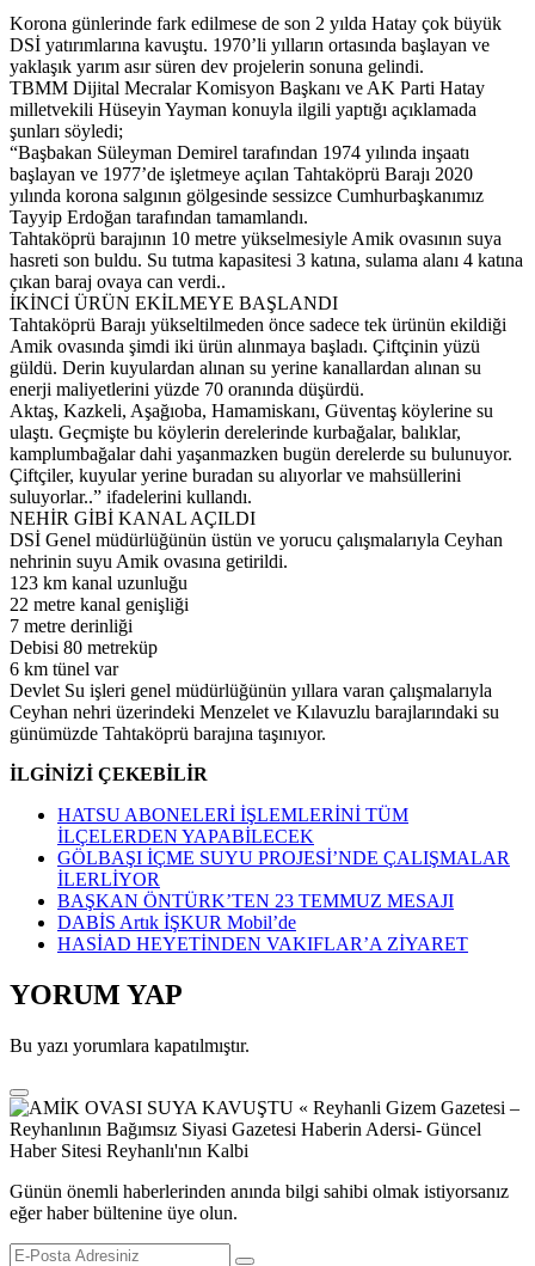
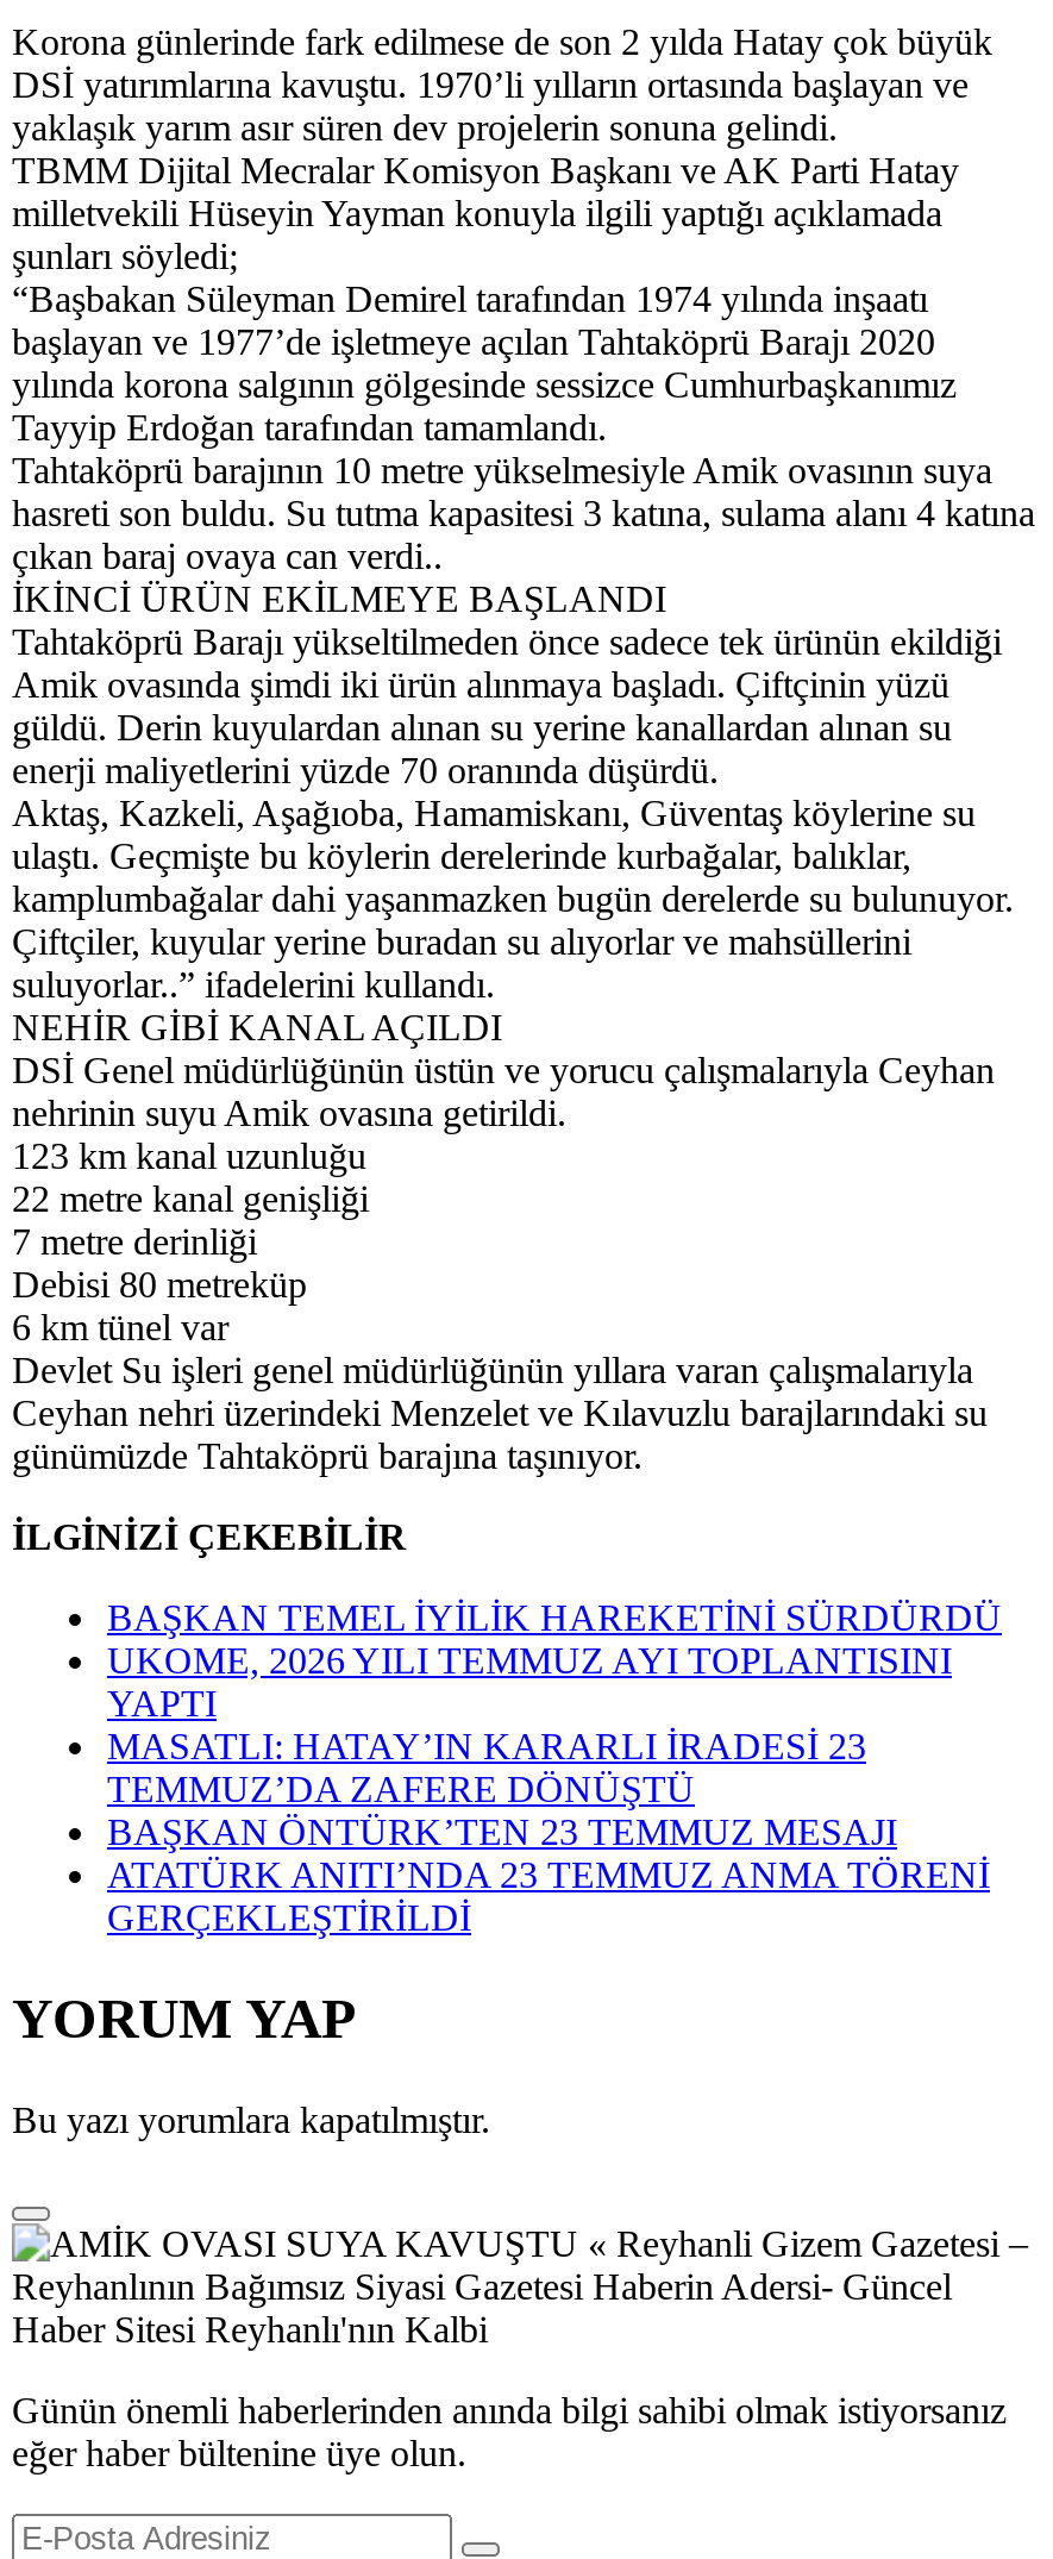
- HATSU ABONELERİ İŞLEMLERİNİ TÜM
- İLÇELERDEN YAPABİLECEK
- GÖLBAŞI İÇME SUYU PROJESİ’NDE ÇALIŞMALAR
- İLERLİYOR
+ BAŞKAN TEMEL İYİLİK HAREKETİNİ SÜRDÜRDÜ
+ UKOME, 2026 YILI TEMMUZ AYI TOPLANTISINI
+ YAPTI
+ MASATLI: HATAY’IN KARARLI İRADESİ 23
+ TEMMUZ’DA ZAFERE DÖNÜŞTÜ

- DABİS Artık İŞKUR Mobil’de
- HASİAD HEYETİNDEN VAKIFLAR’A ZİYARET
+ ATATÜRK ANITI’NDA 23 TEMMUZ ANMA TÖRENİ
+ GERÇEKLEŞTİRİLDİ
